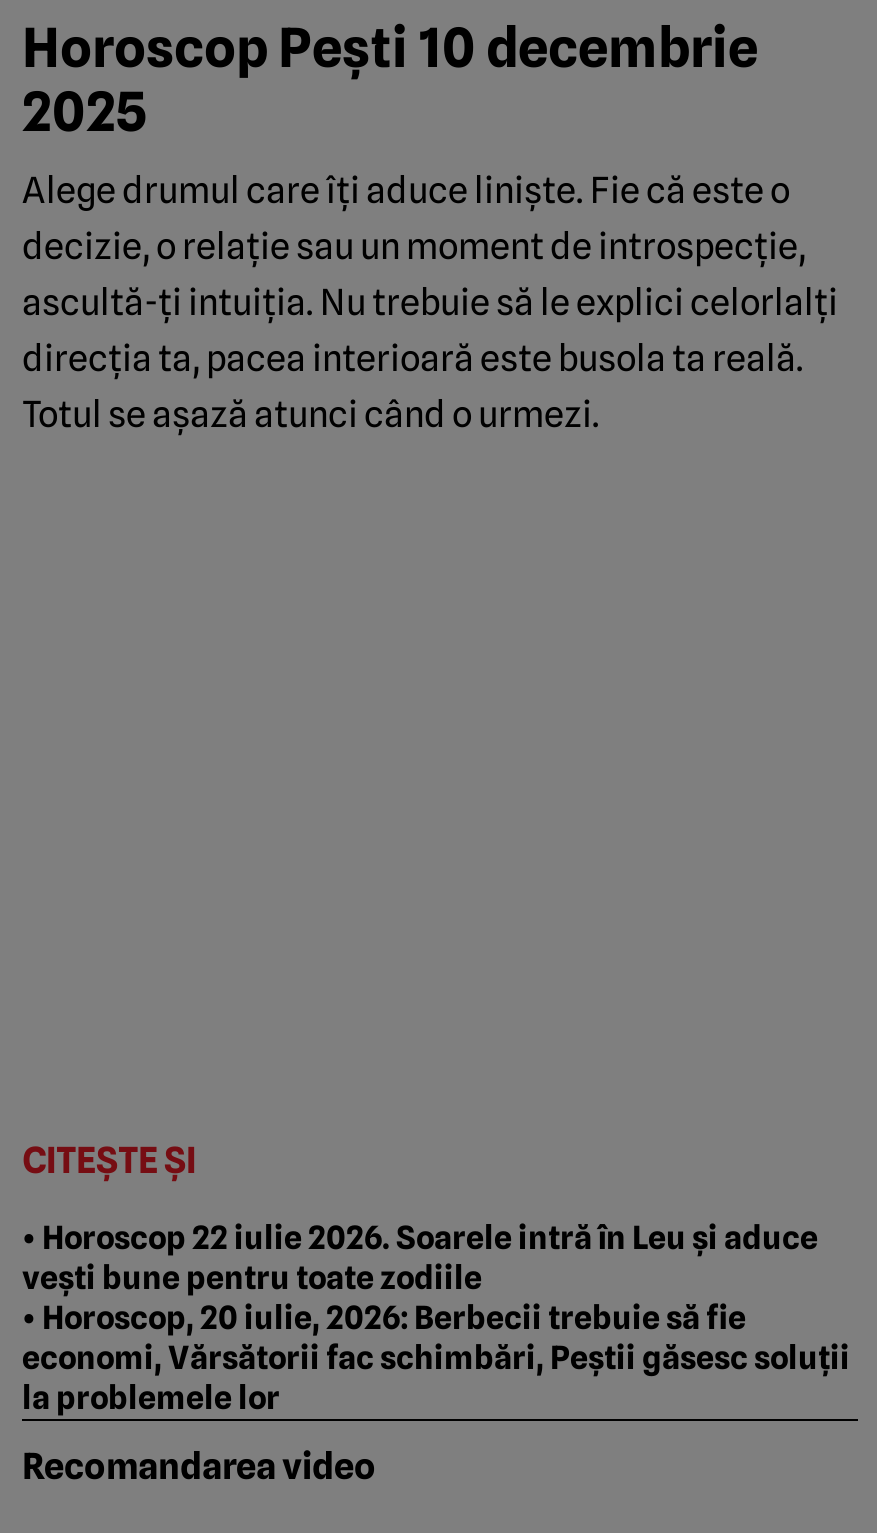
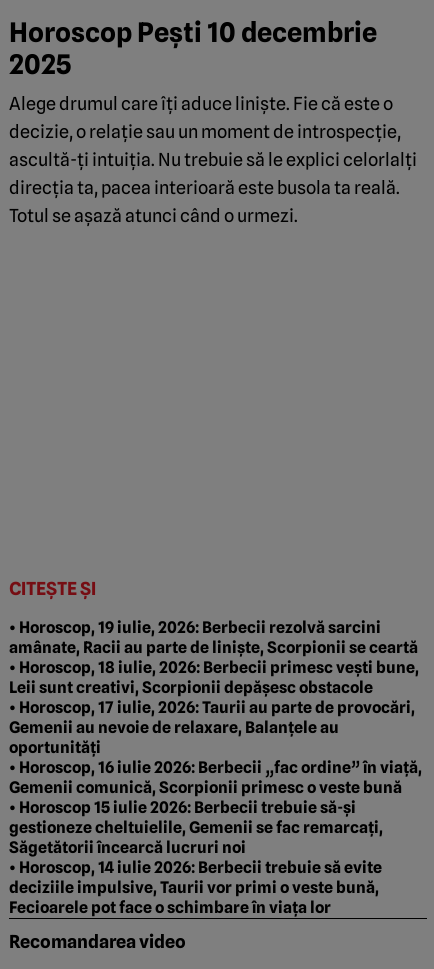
- • Horoscop 22 iulie 2026. Soarele intră în Leu și aduce
- vești bune pentru toate zodiile
- • Horoscop, 20 iulie, 2026: Berbecii trebuie să fie
- economi, Vărsătorii fac schimbări, Peștii găsesc soluții
- la problemele lor
+ • Horoscop, 19 iulie, 2026: Berbecii rezolvă sarcini
+ amânate, Racii au parte de liniște, Scorpionii se ceartă
+ • Horoscop, 18 iulie, 2026: Berbecii primesc vești bune,
+ Leii sunt creativi, Scorpionii depășesc obstacole
+ • Horoscop, 17 iulie, 2026: Taurii au parte de provocări,
+ Gemenii au nevoie de relaxare, Balanțele au
+ oportunități
+ • Horoscop, 16 iulie 2026: Berbecii „fac ordine” în viață,
+ Gemenii comunică, Scorpionii primesc o veste bună
+ • Horoscop 15 iulie 2026: Berbecii trebuie să-și
+ gestioneze cheltuielile, Gemenii se fac remarcați,
+ Săgetătorii încearcă lucruri noi
+ • Horoscop, 14 iulie 2026: Berbecii trebuie să evite
+ deciziile impulsive, Taurii vor primi o veste bună,
+ Fecioarele pot face o schimbare în viața lor
